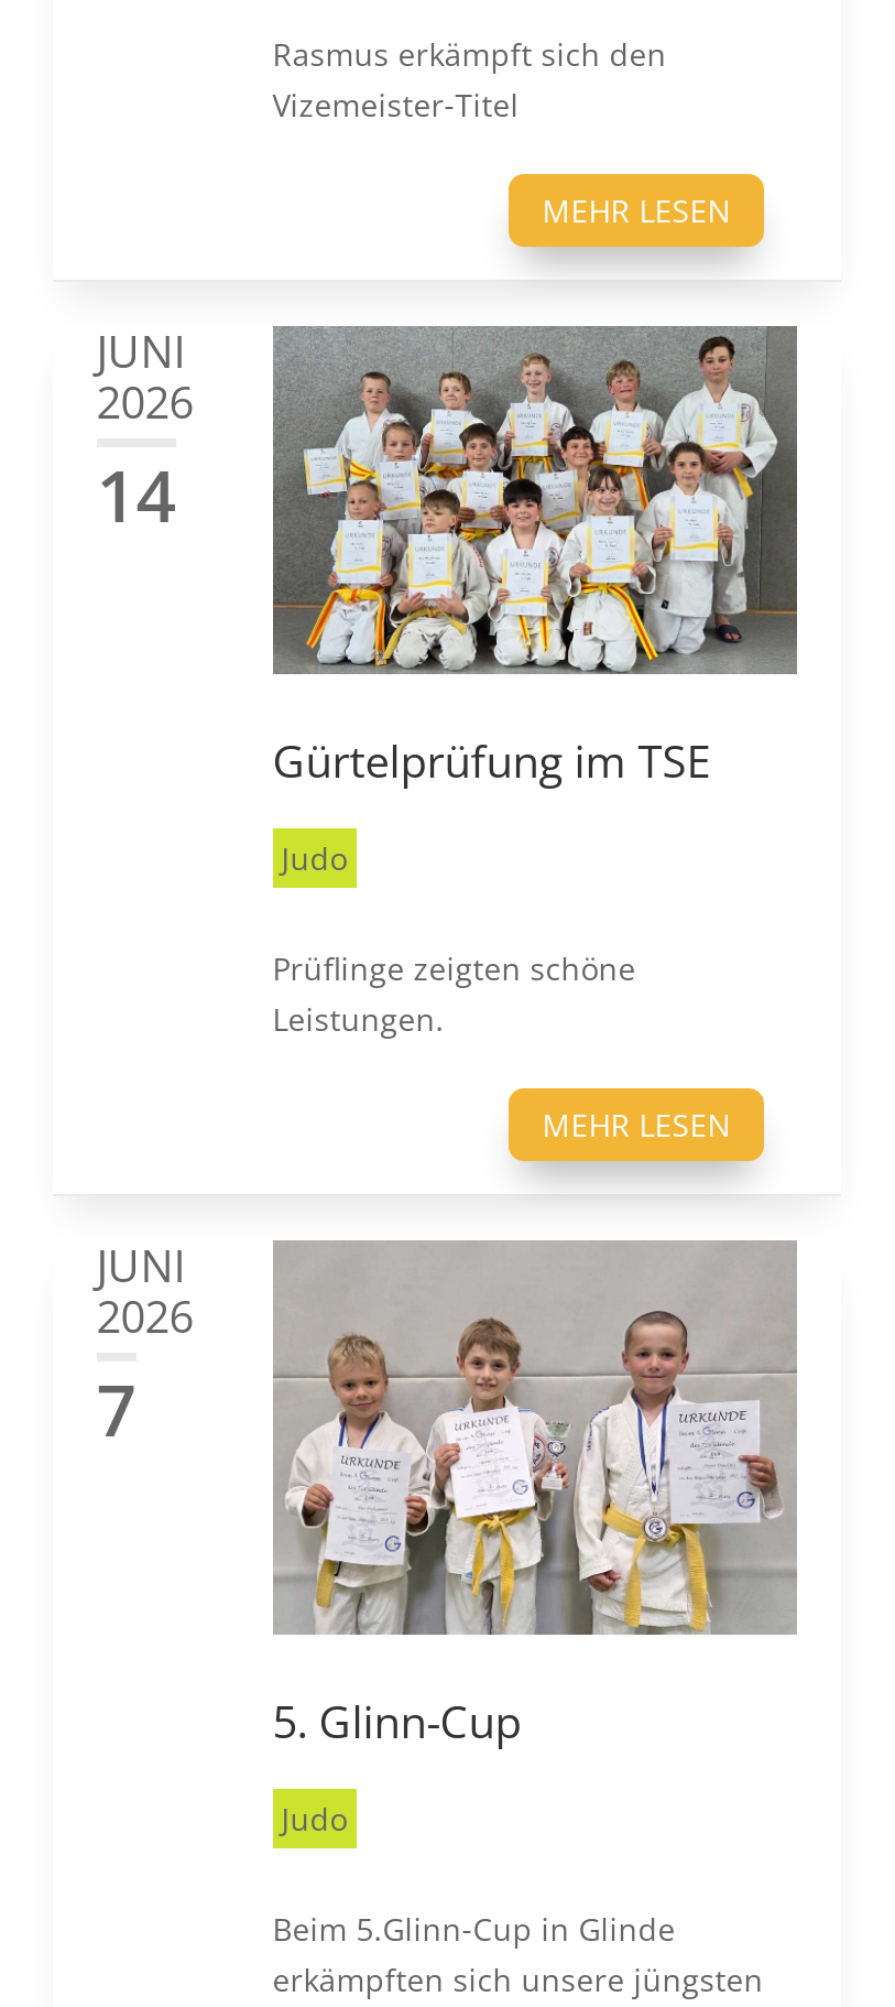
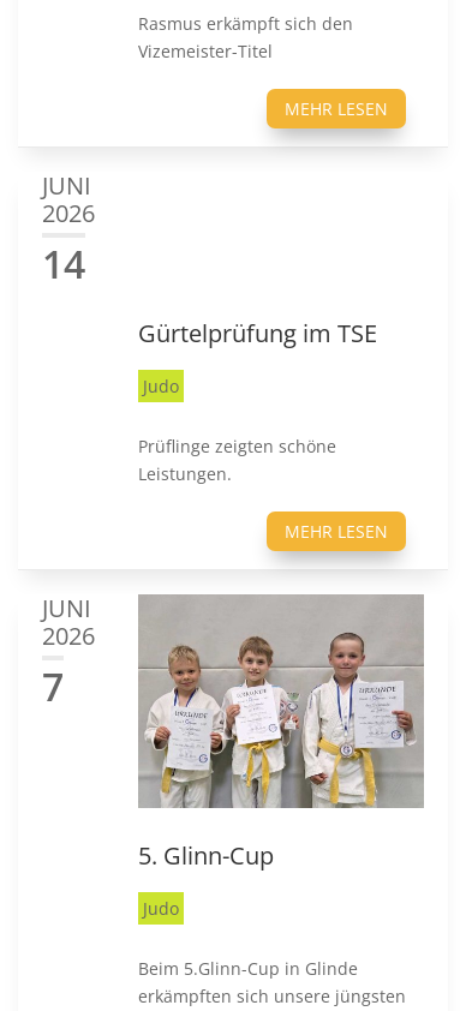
- [image]
